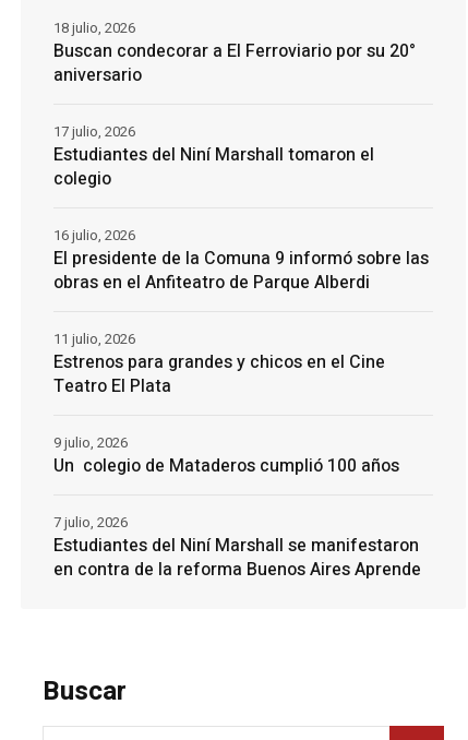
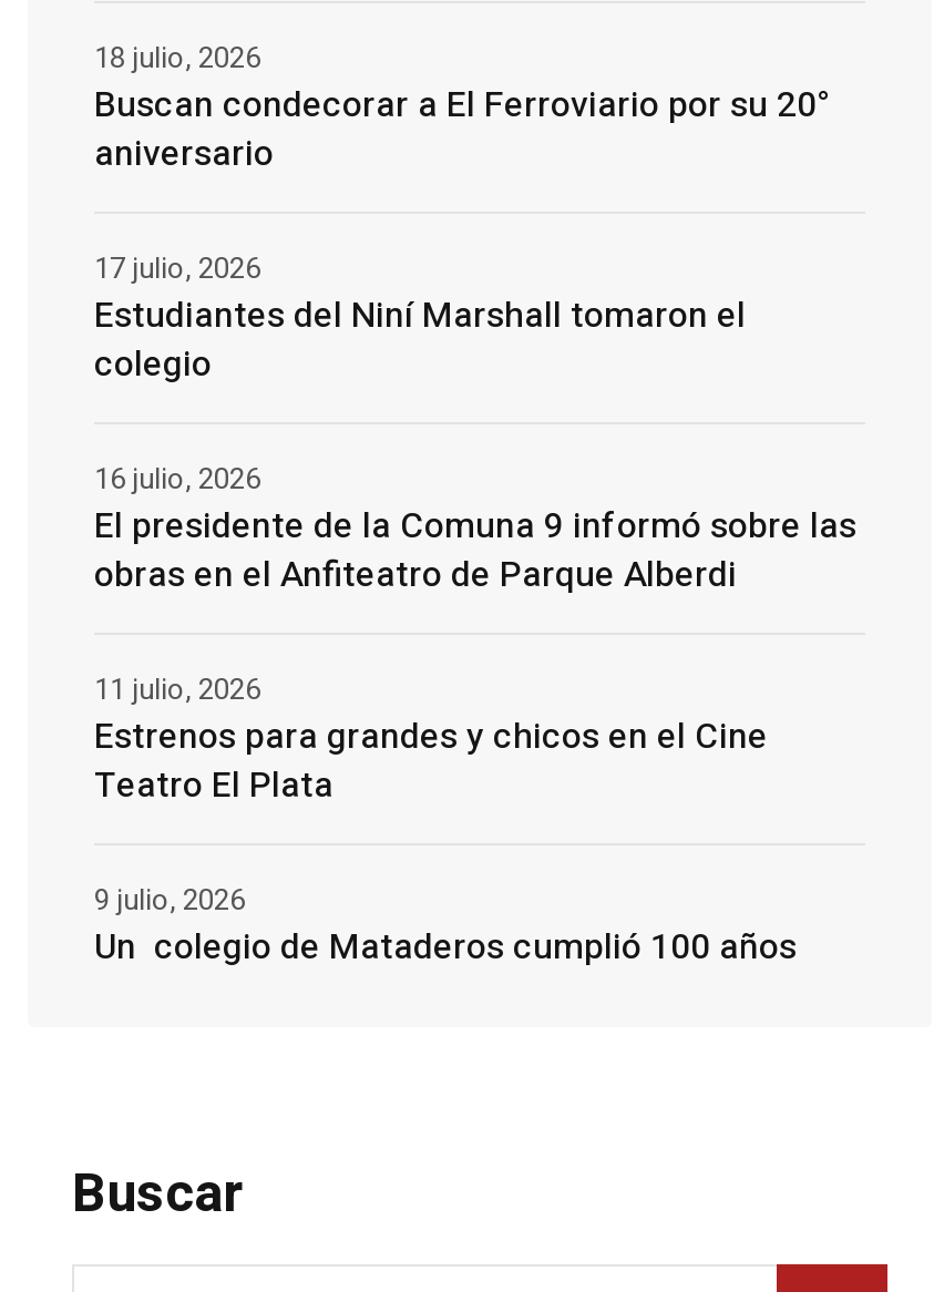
- 7 julio, 2026

- Estudiantes del Niní Marshall se manifestaron
- en contra de la reforma Buenos Aires Aprende
